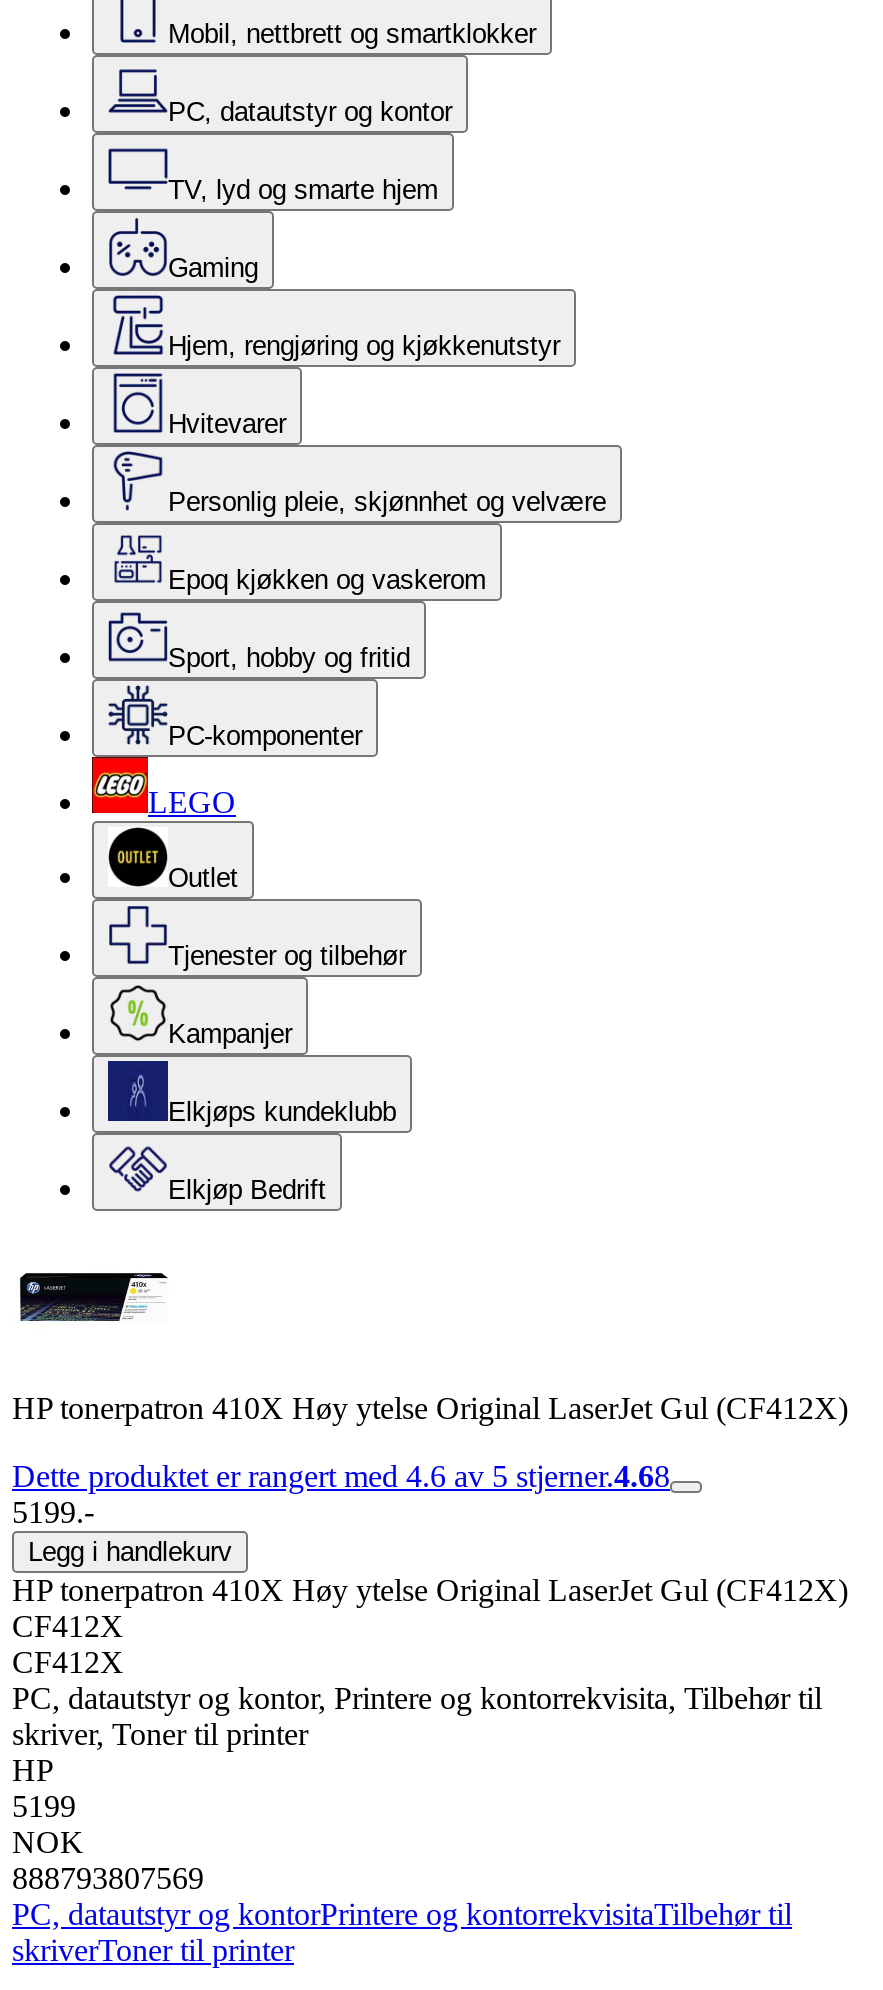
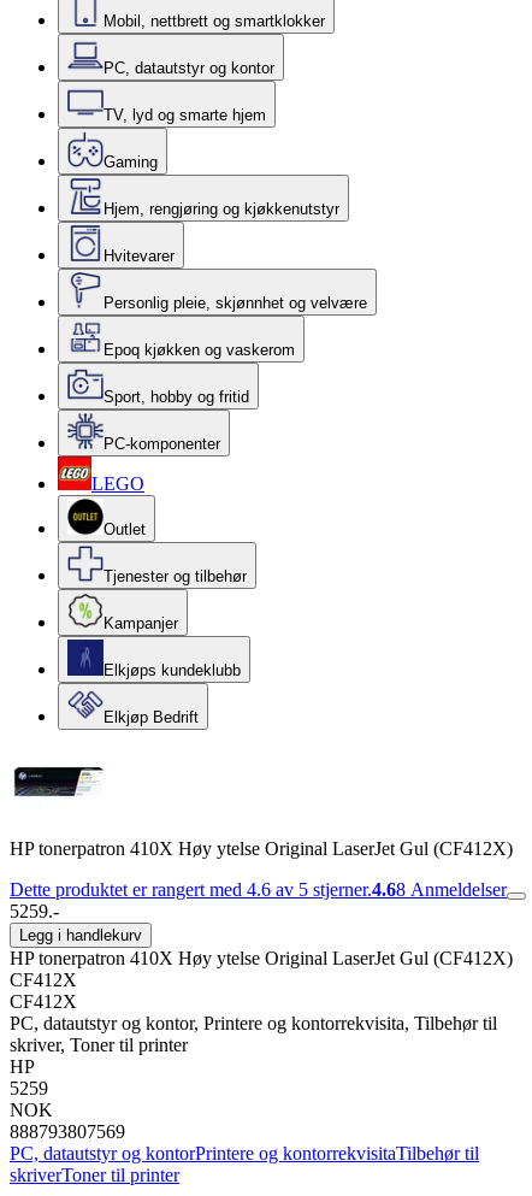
- Dette produktet er rangert med 4.6 av 5 stjerner.4.68
- 5199.-
+ Dette produktet er rangert med 4.6 av 5 stjerner.4.68 Anmeldelser
+ 5259.-

- 5199
+ 5259
